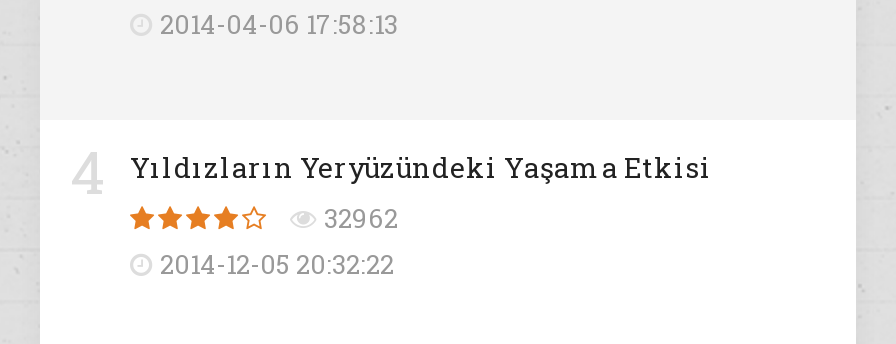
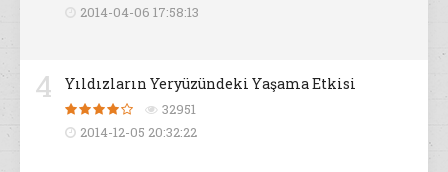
- 32962
+ 32951
